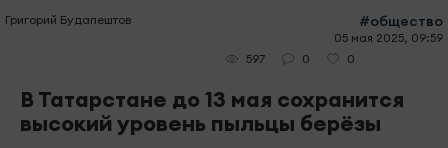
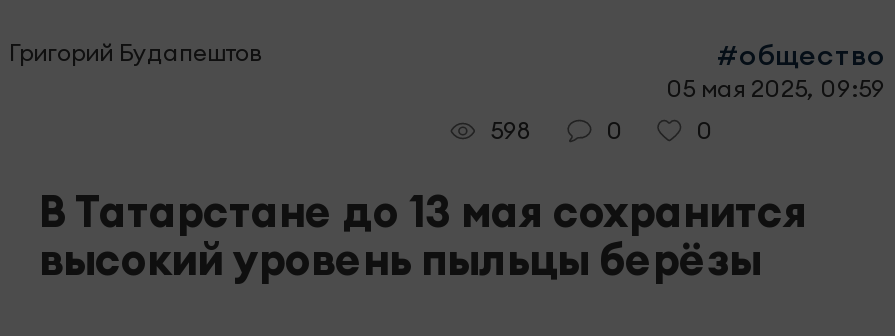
- 597
+ 598
